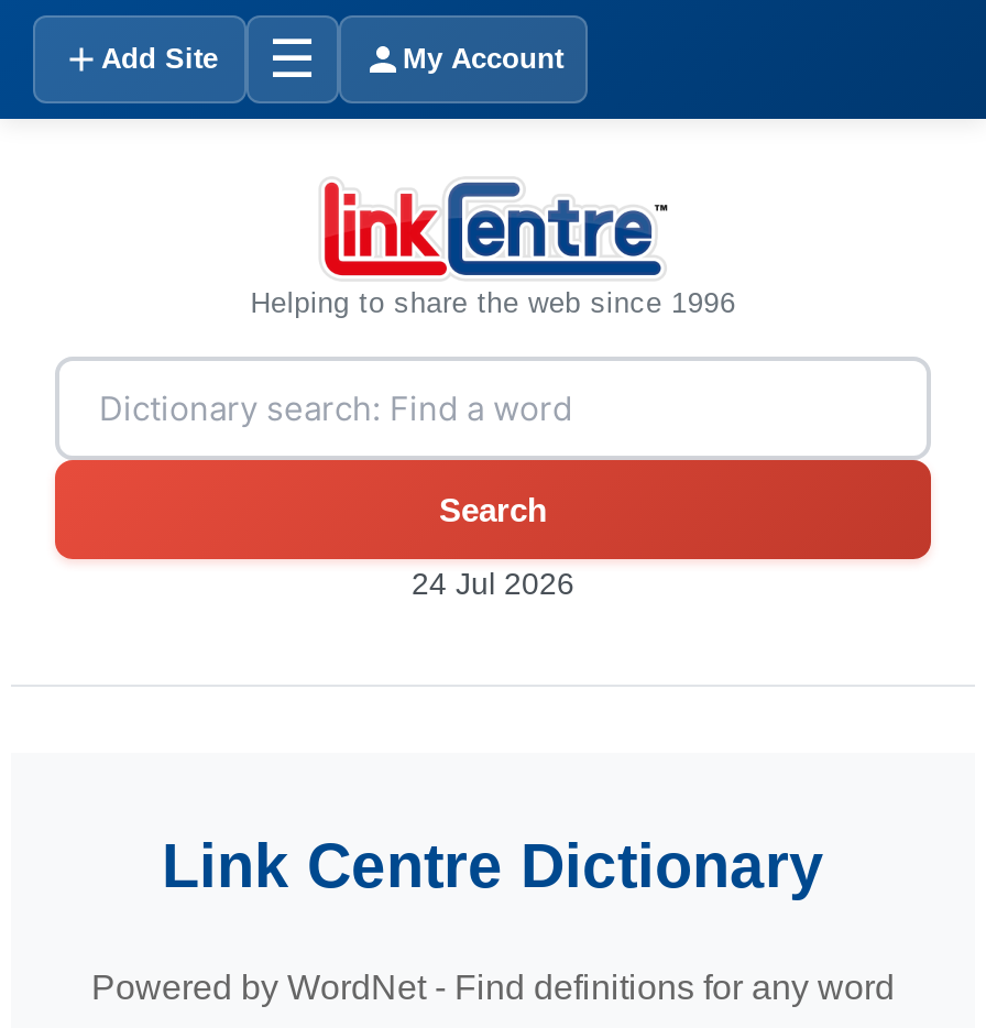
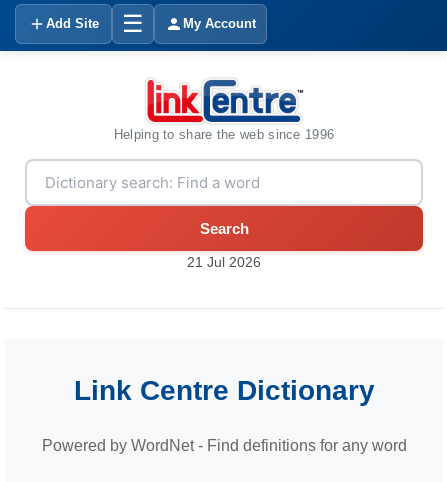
- 24 Jul 2026
+ 21 Jul 2026
